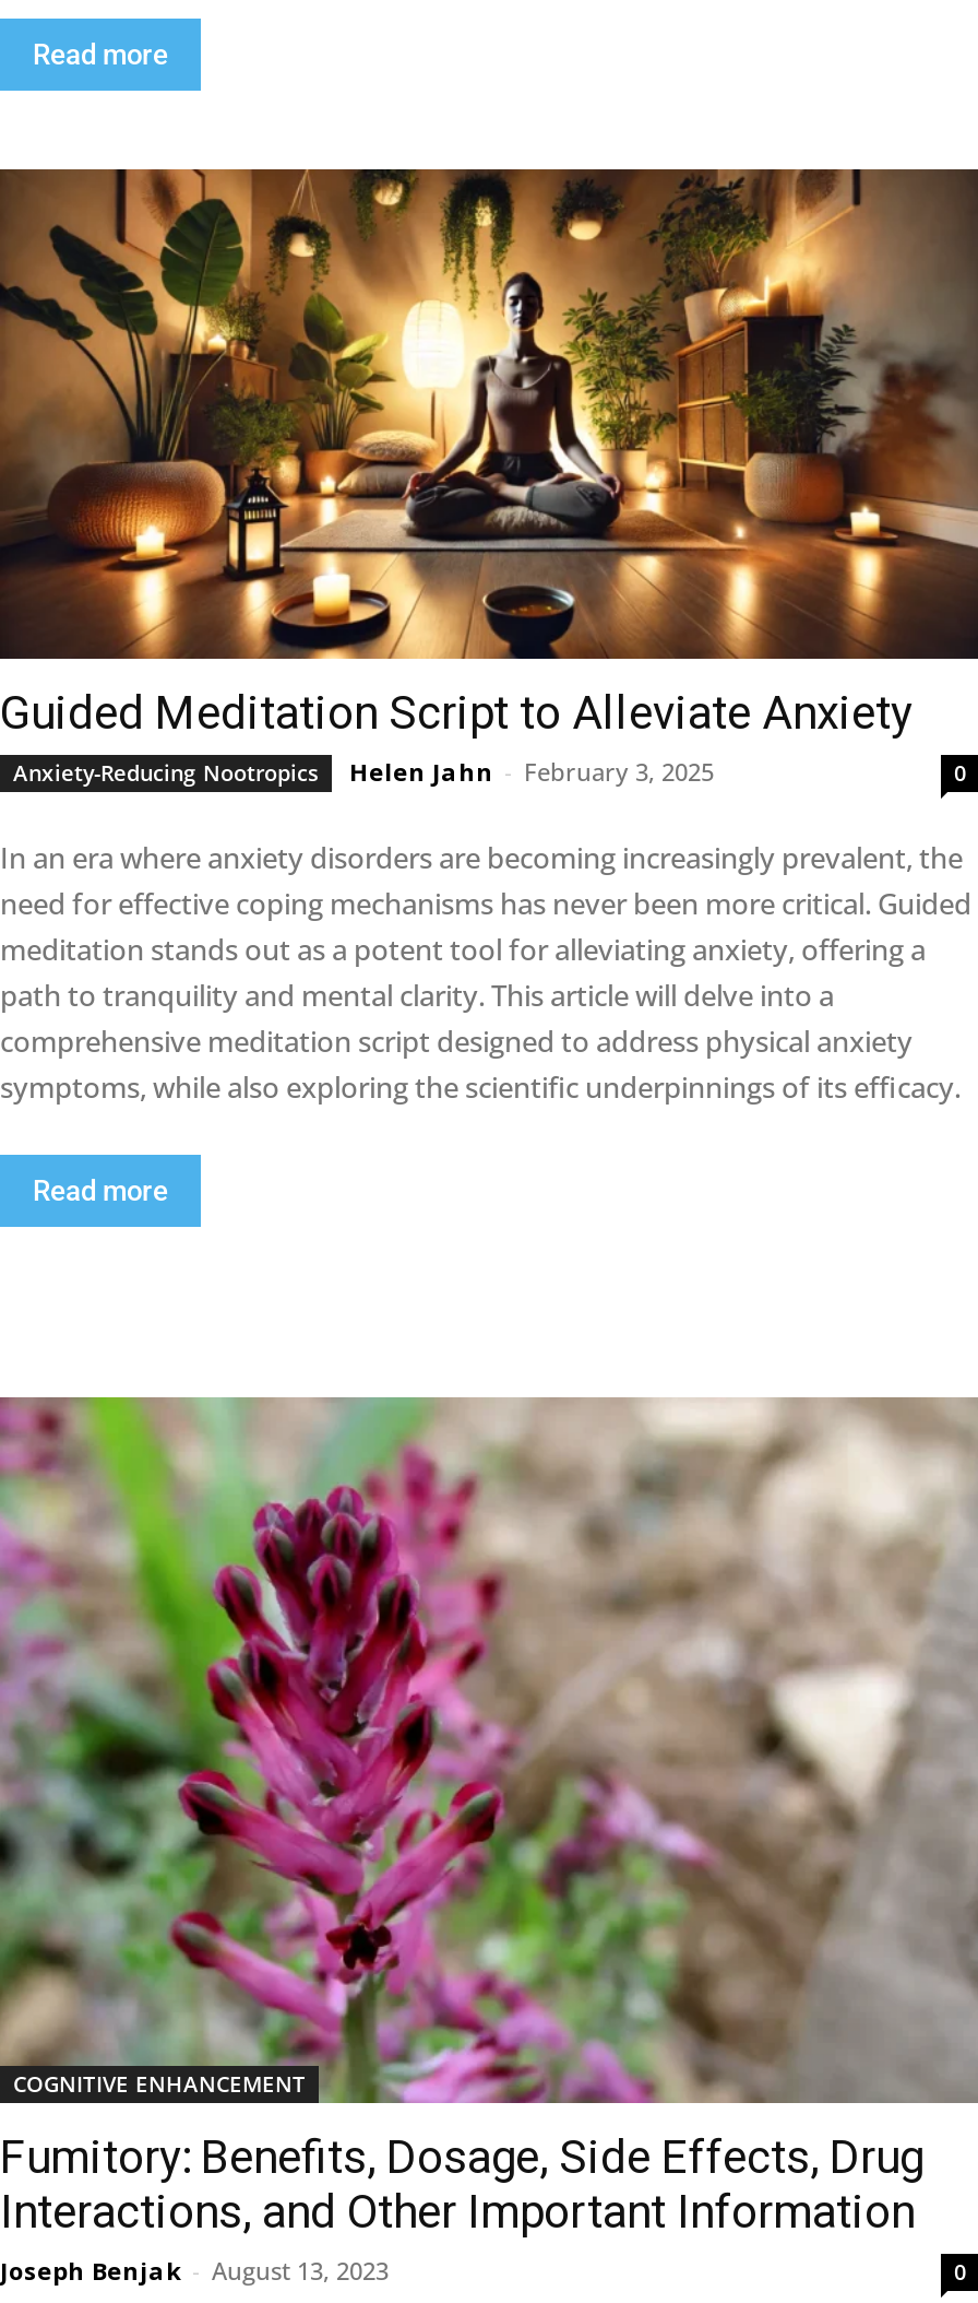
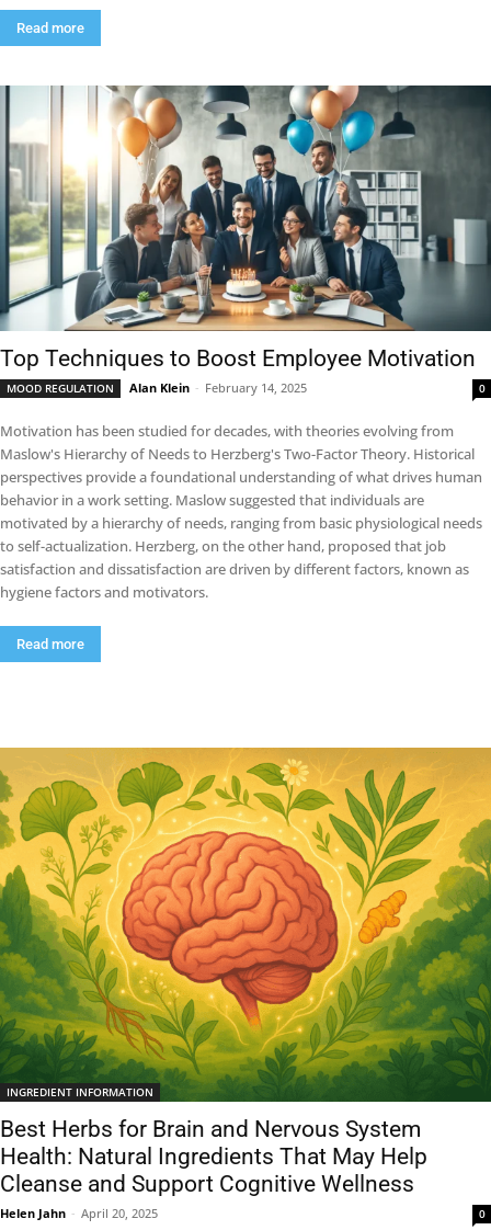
- [image]
- Guided Meditation Script to Alleviate Anxiety
- Anxiety-Reducing Nootropics
- Helen Jahn - February 3, 2025
+ [image]
+ Top Techniques to Boost Employee Motivation
+ MOOD REGULATION
+ Alan Klein - February 14, 2025

- In an era where anxiety disorders are becoming increasingly prevalent, the
- need for effective coping mechanisms has never been more critical. Guided
- meditation stands out as a potent tool for alleviating anxiety, offering a
- path to tranquility and mental clarity. This article will delve into a
- comprehensive meditation script designed to address physical anxiety
- symptoms, while also exploring the scientific underpinnings of its efficacy.
+ Motivation has been studied for decades, with theories evolving from
+ Maslow's Hierarchy of Needs to Herzberg's Two-Factor Theory. Historical
+ perspectives provide a foundational understanding of what drives human
+ behavior in a work setting. Maslow suggested that individuals are
+ motivated by a hierarchy of needs, ranging from basic physiological needs
+ to self-actualization. Herzberg, on the other hand, proposed that job
+ satisfaction and dissatisfaction are driven by different factors, known as
+ hygiene factors and motivators.

- [image]
- COGNITIVE ENHANCEMENT
+ [image]
+ INGREDIENT INFORMATION

- Fumitory: Benefits, Dosage, Side Effects, Drug
- Interactions, and Other Important Information
- Joseph Benjak - August 13, 2023
+ Best Herbs for Brain and Nervous System
+ Health: Natural Ingredients That May Help
+ Cleanse and Support Cognitive Wellness
+ Helen Jahn - April 20, 2025
